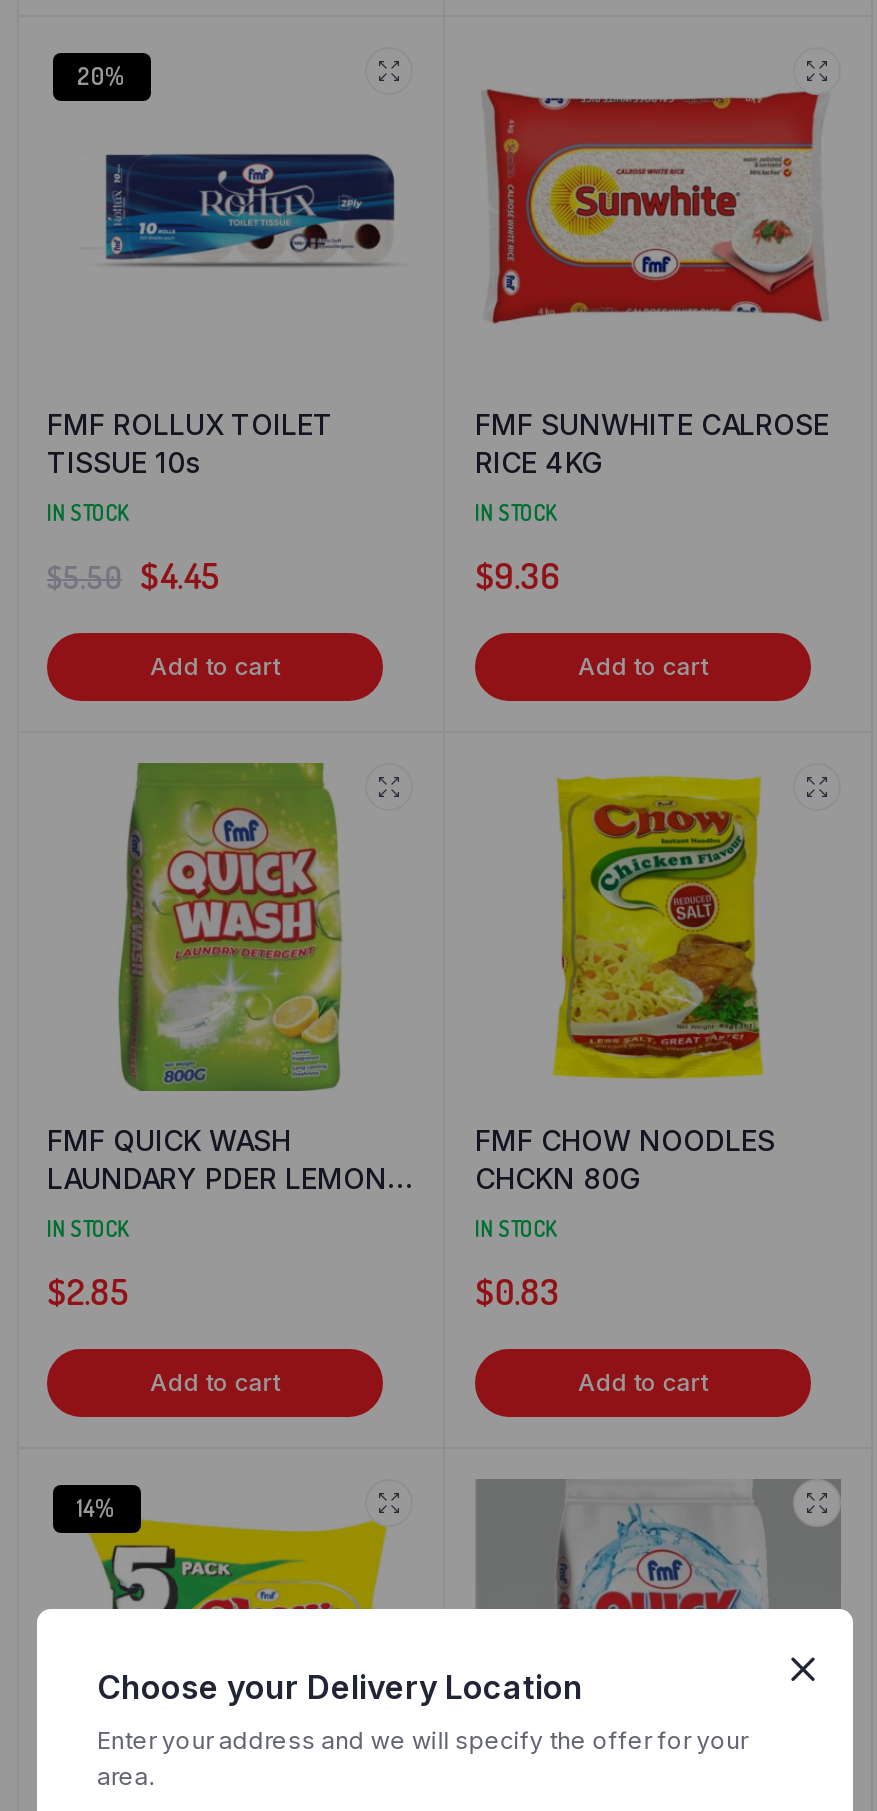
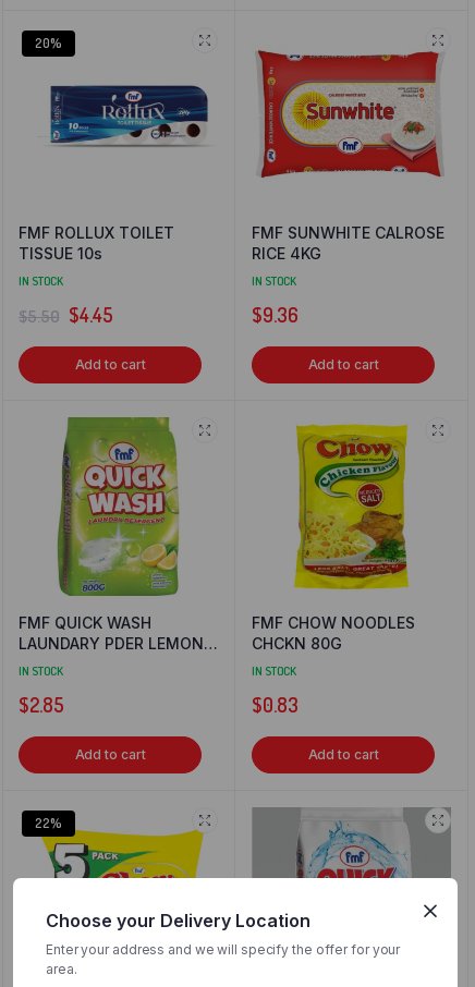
- 14%
+ 22%
